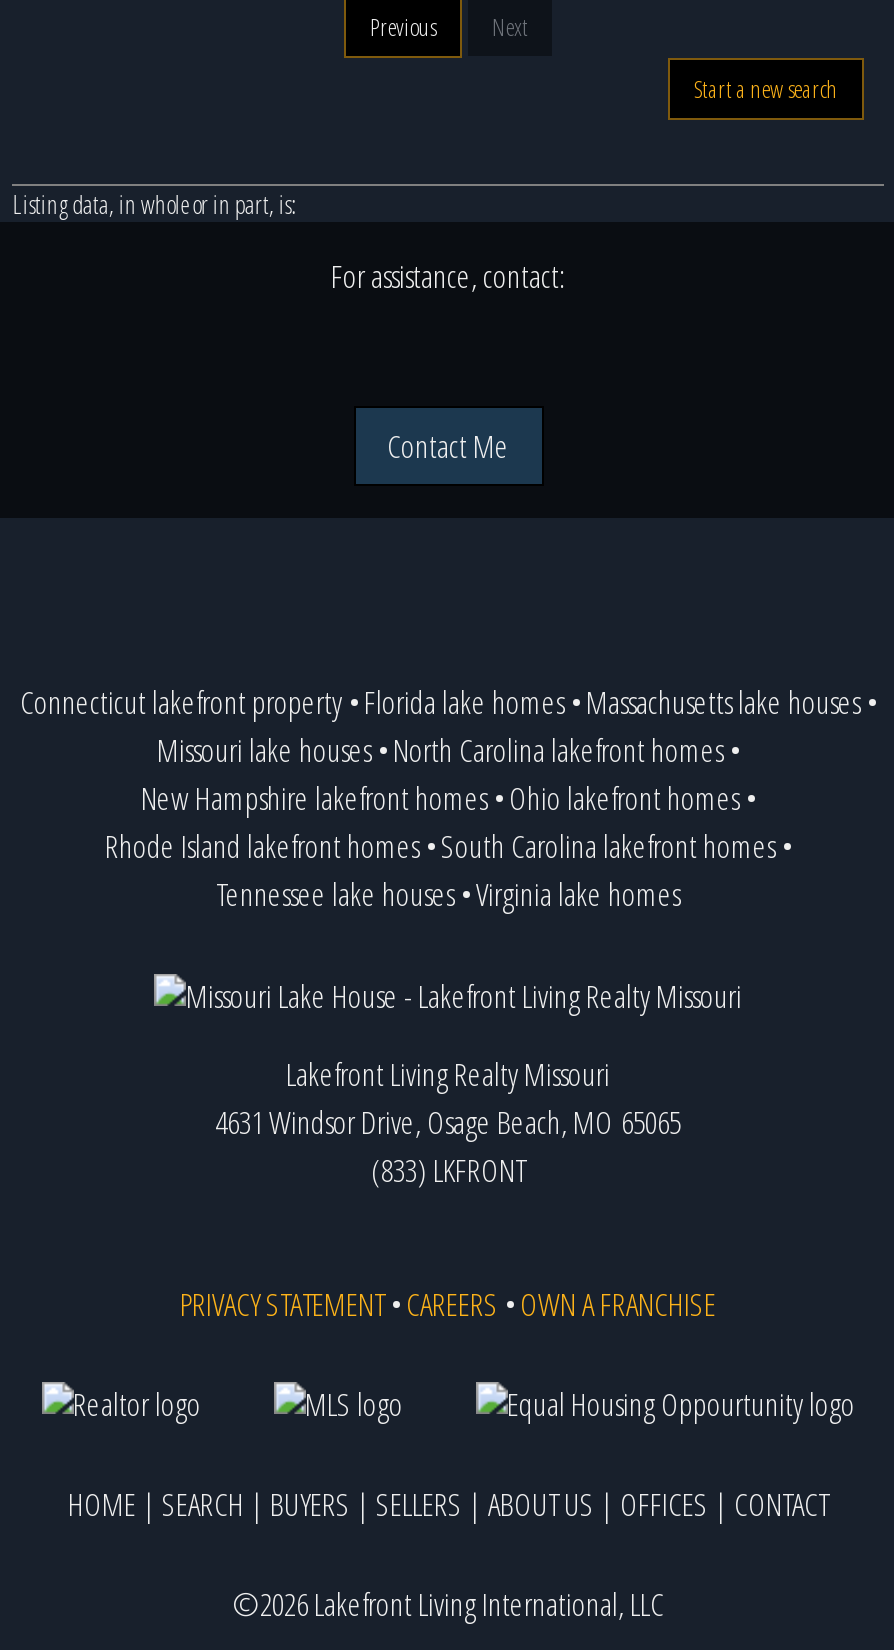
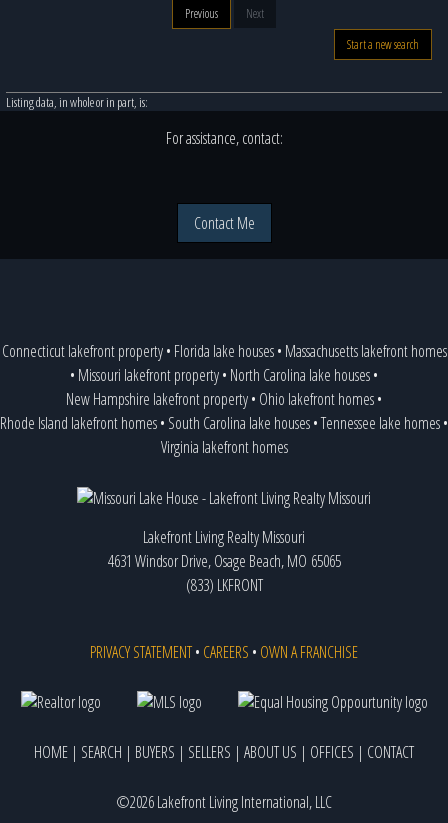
- Connecticut lakefront property • Florida lake homes • Massachusetts lake houses •
- Missouri lake houses • North Carolina lakefront homes •
- New Hampshire lakefront homes • Ohio lakefront homes •
- Rhode Island lakefront homes •South Carolina lakefront homes •
- Tennessee lake houses •Virginia lake homes
+ Connecticut lakefront property • Florida lake houses • Massachusetts lakefront homes
+ • Missouri lakefront property • North Carolina lake houses •
+ New Hampshire lakefront property • Ohio lakefront homes •
+ Rhode Island lakefront homes • South Carolina lake houses • Tennessee lake homes •
+ Virginia lakefront homes
